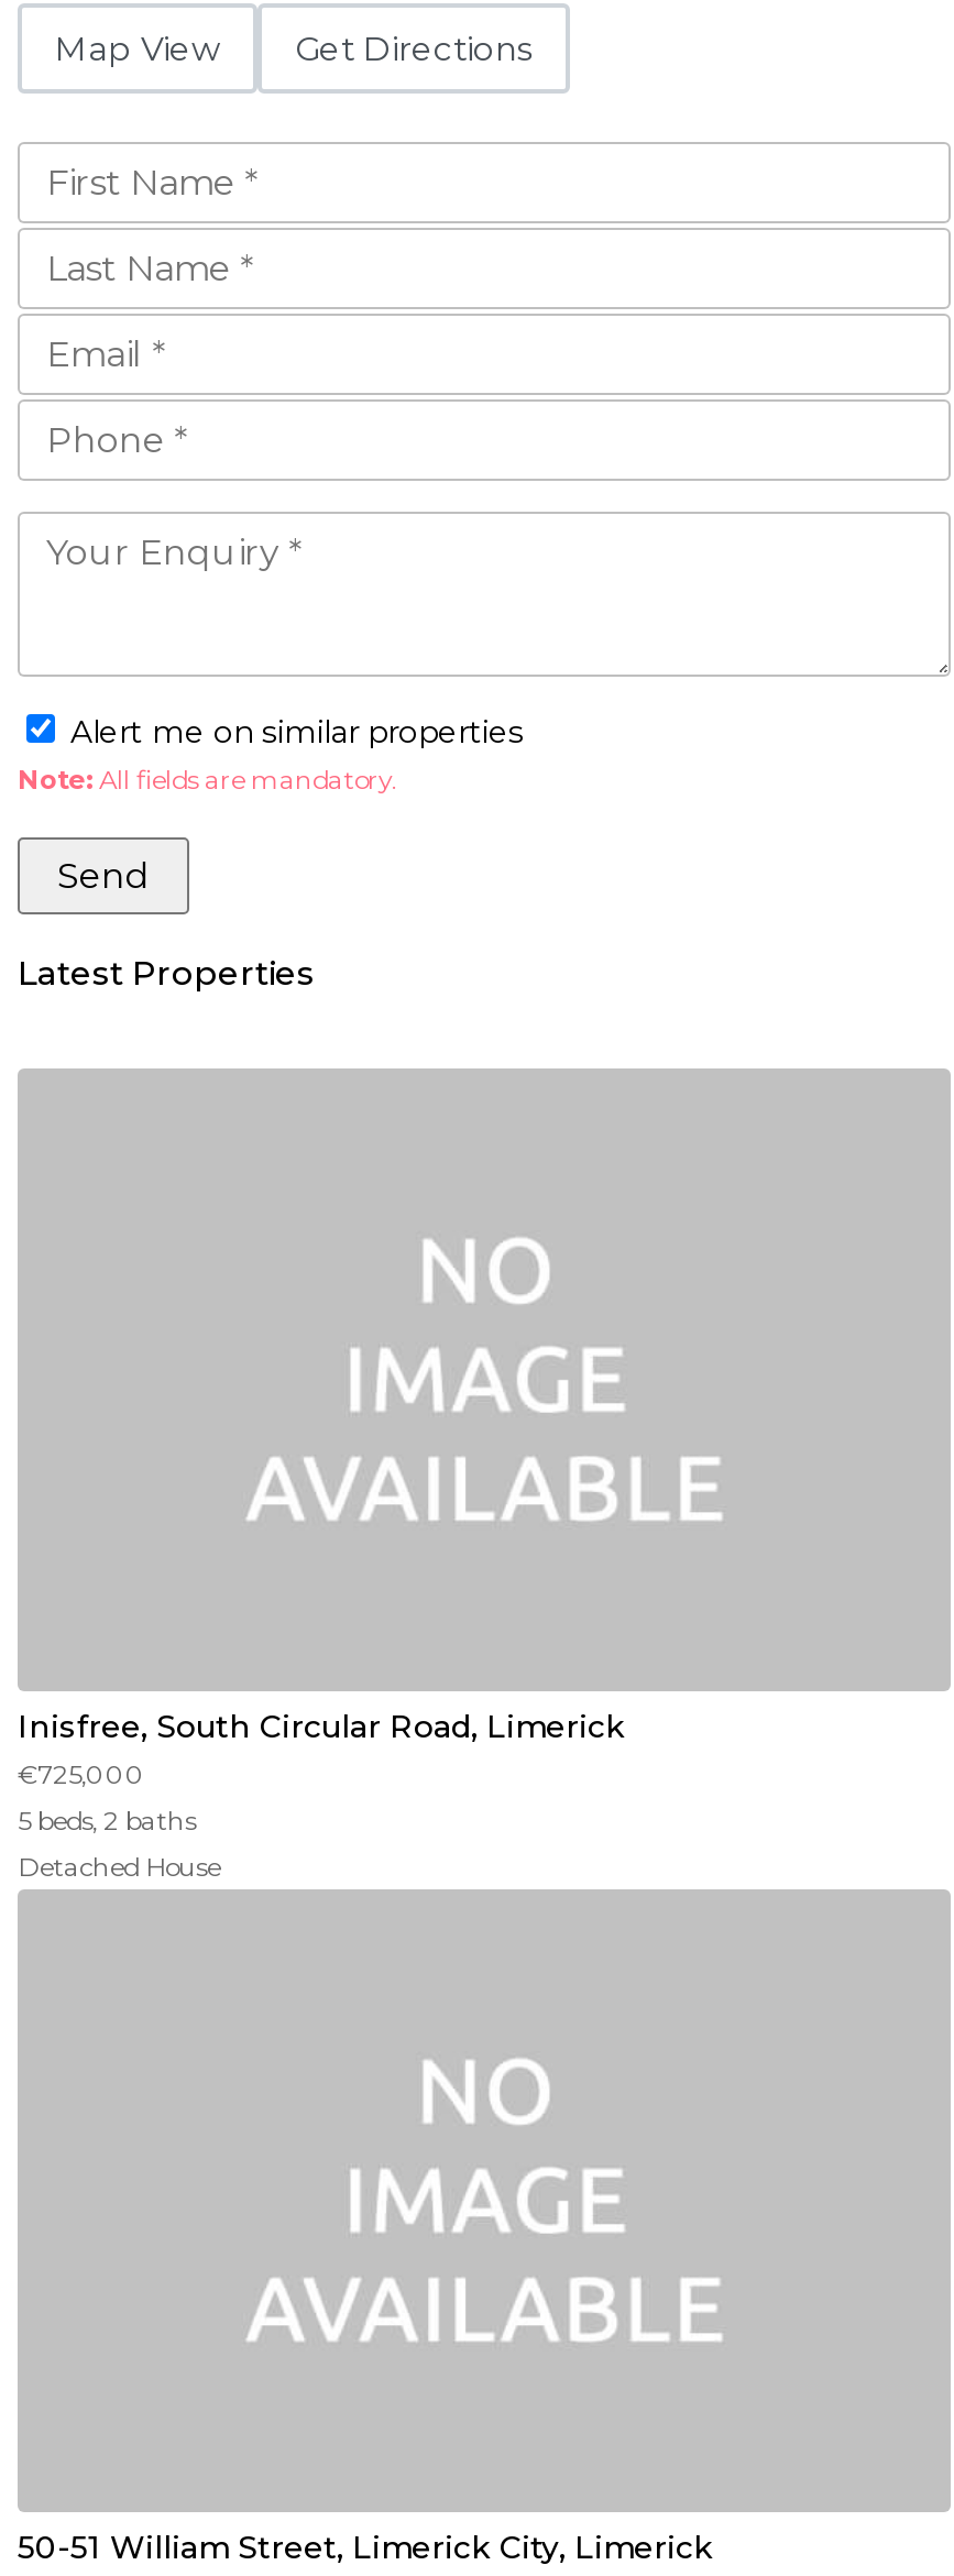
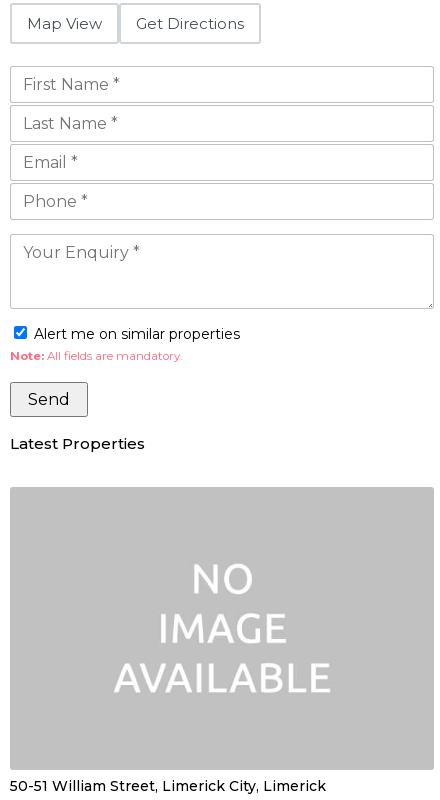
- Inisfree, South Circular Road, Limerick
- €725,000
- 5 beds, 2 baths
- Detached House
